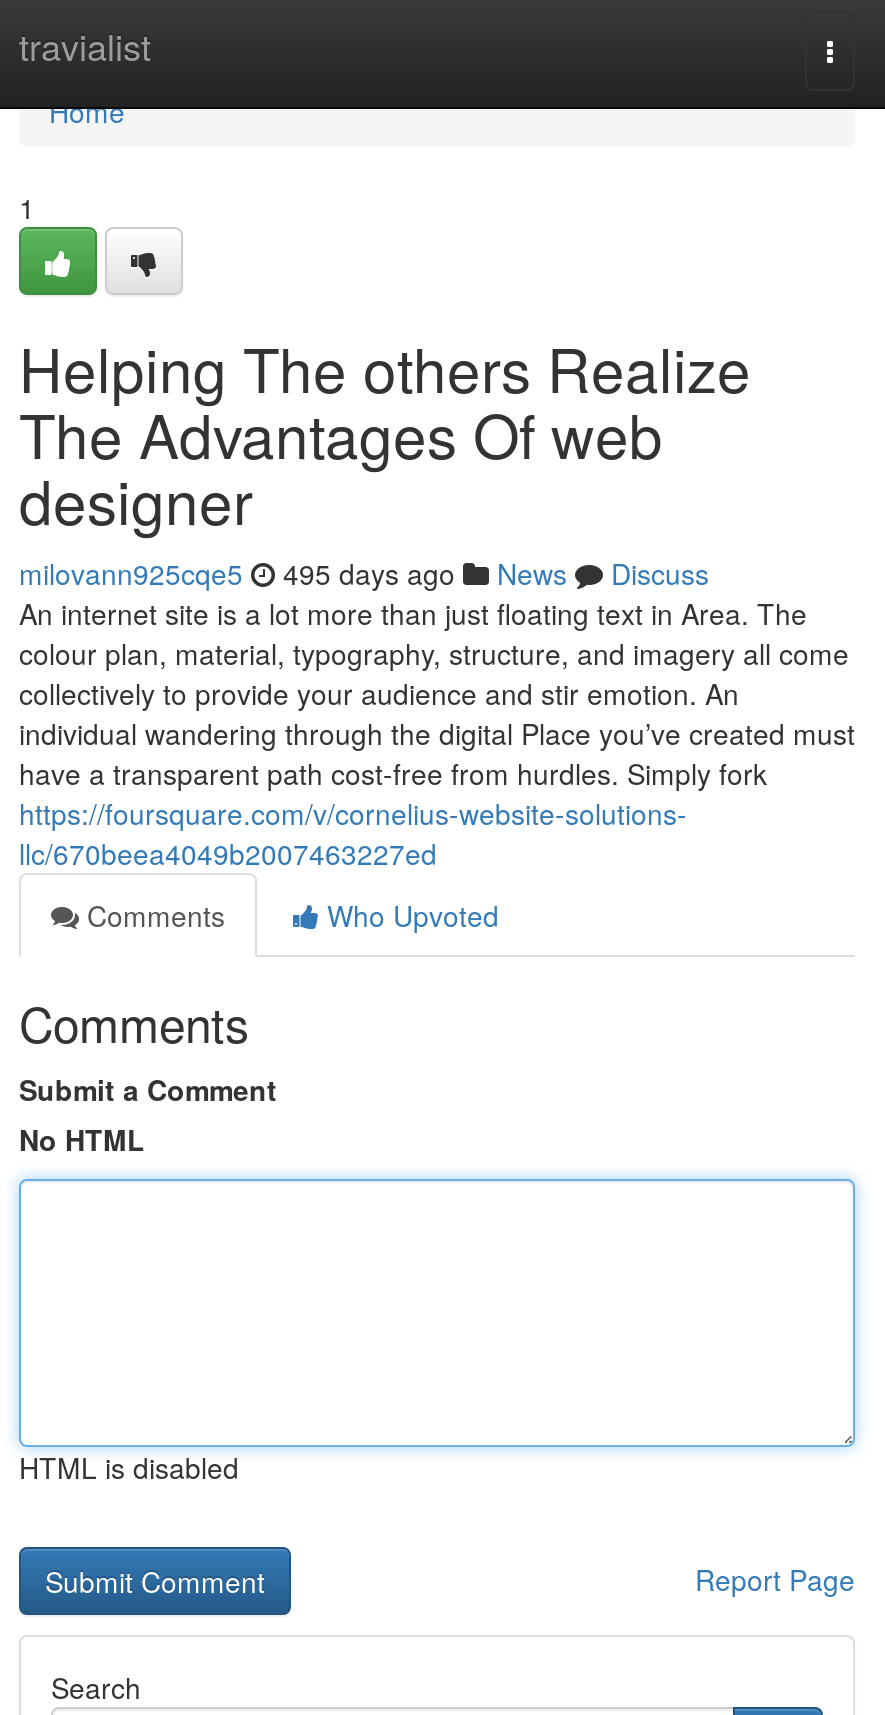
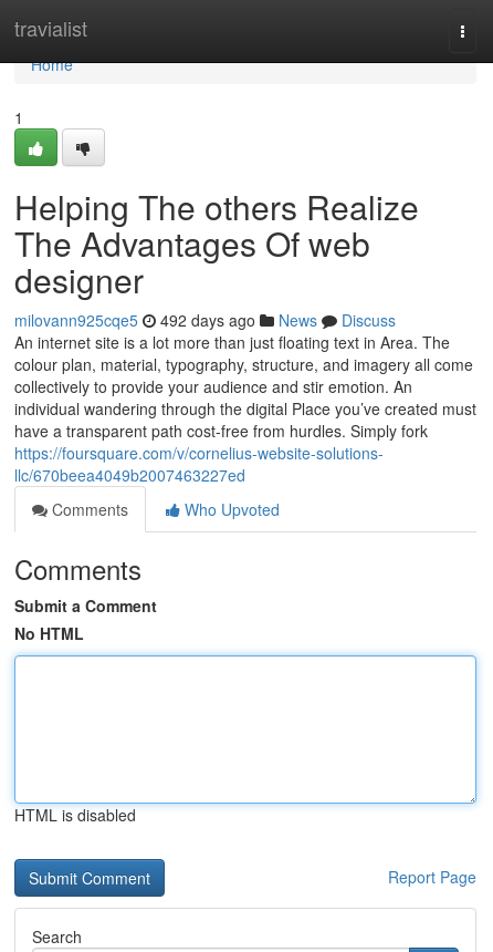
- milovann925cqe5 495 days ago News Discuss
+ milovann925cqe5 492 days ago News Discuss
